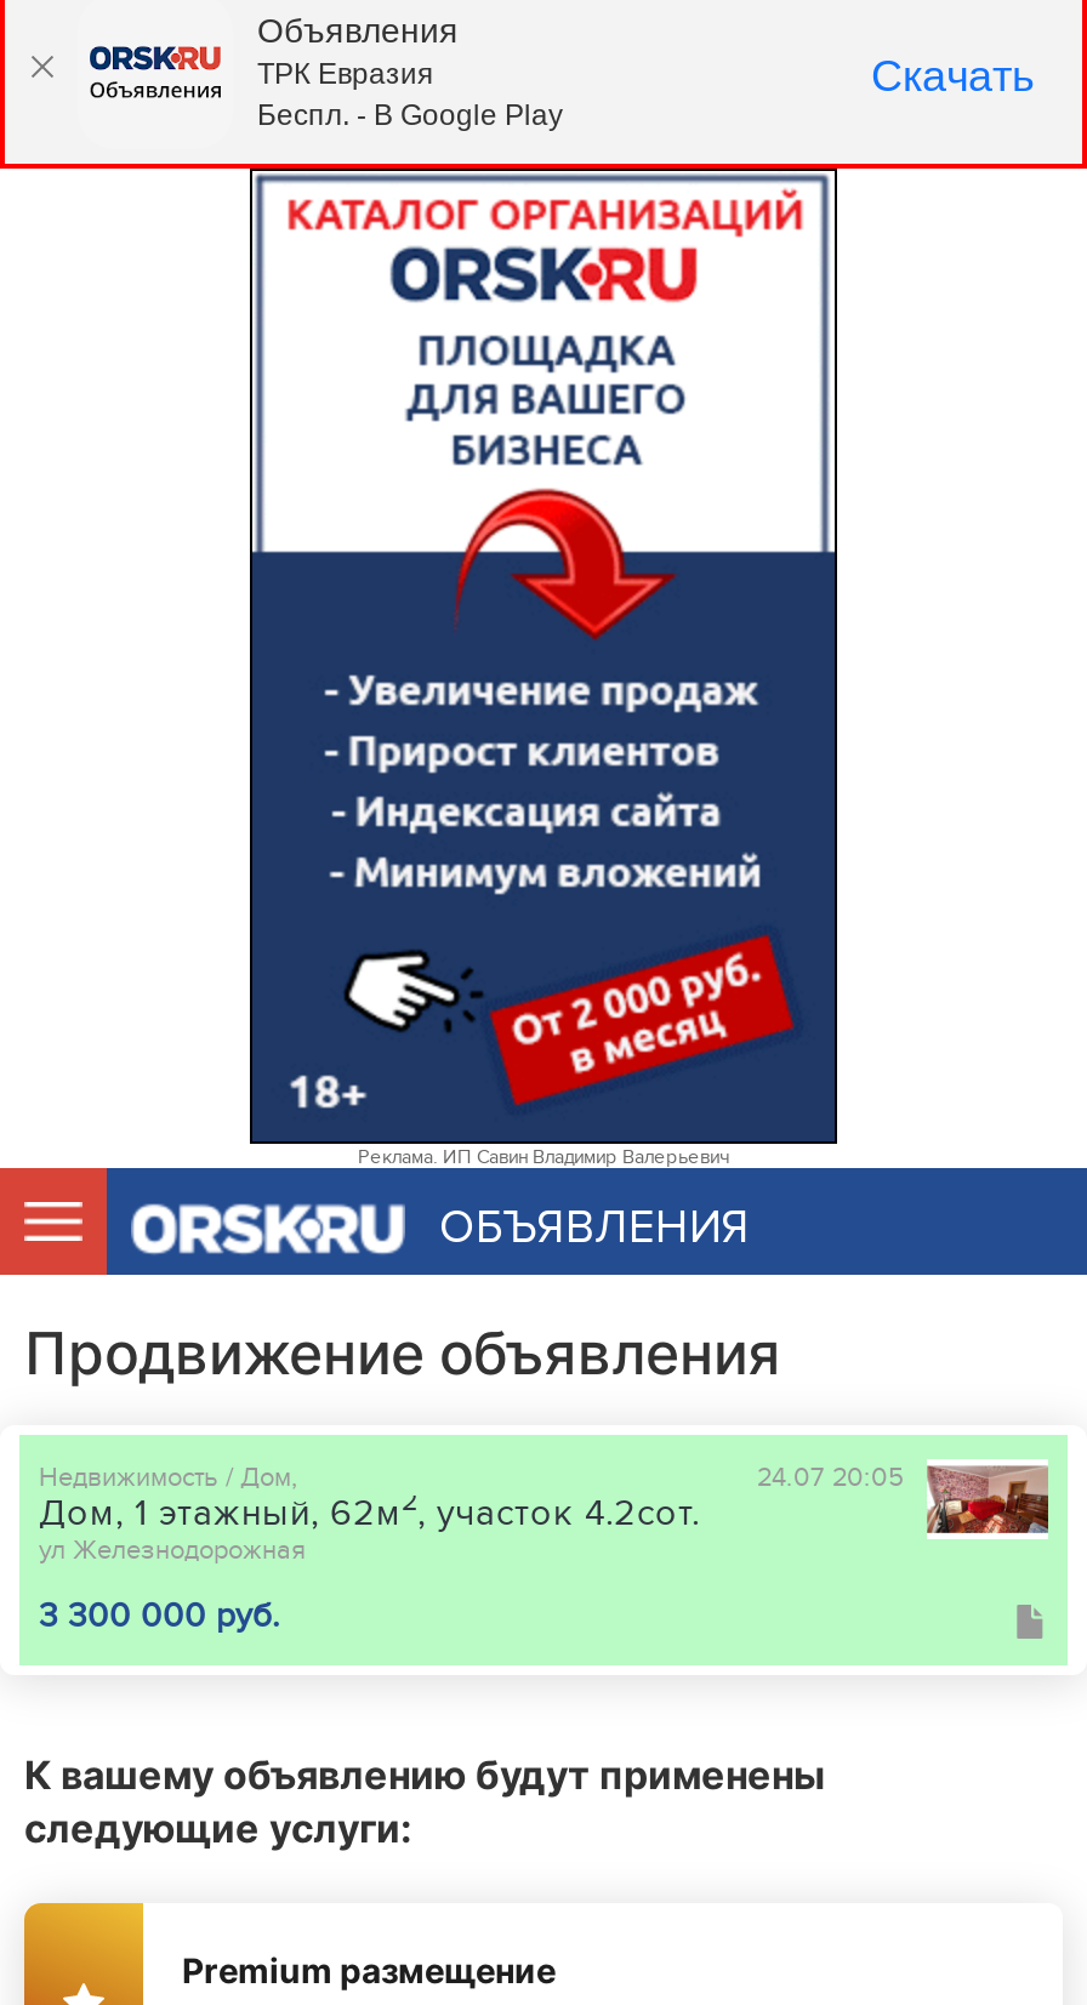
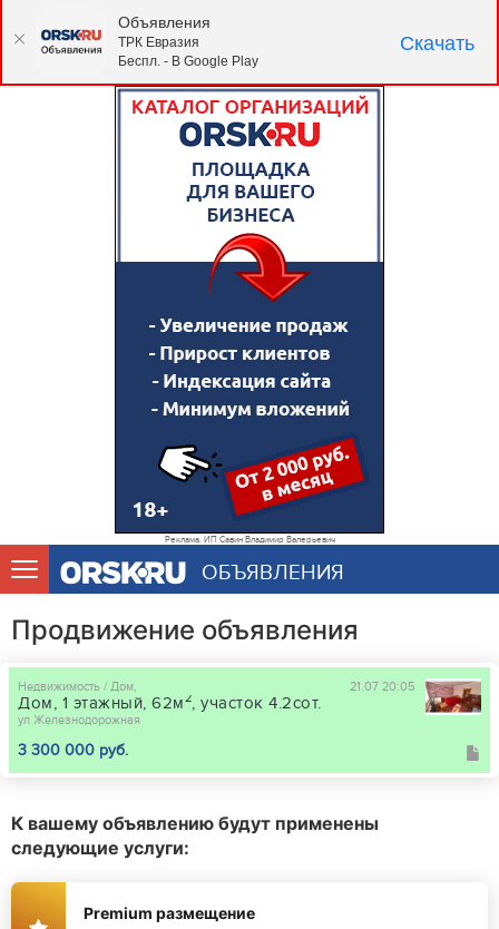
- 24.07 20:05
+ 21.07 20:05
